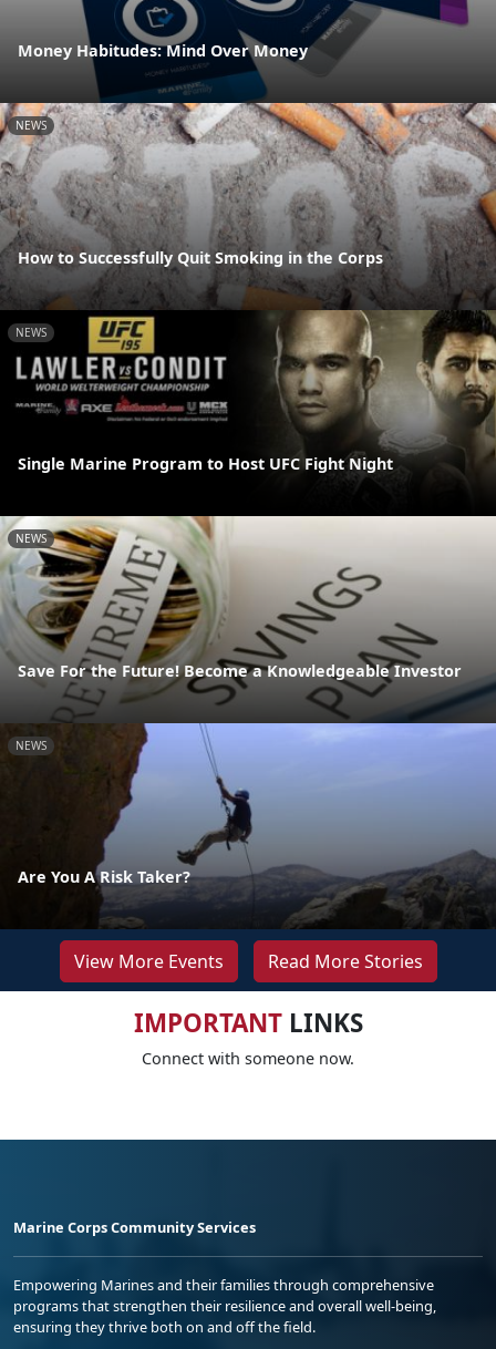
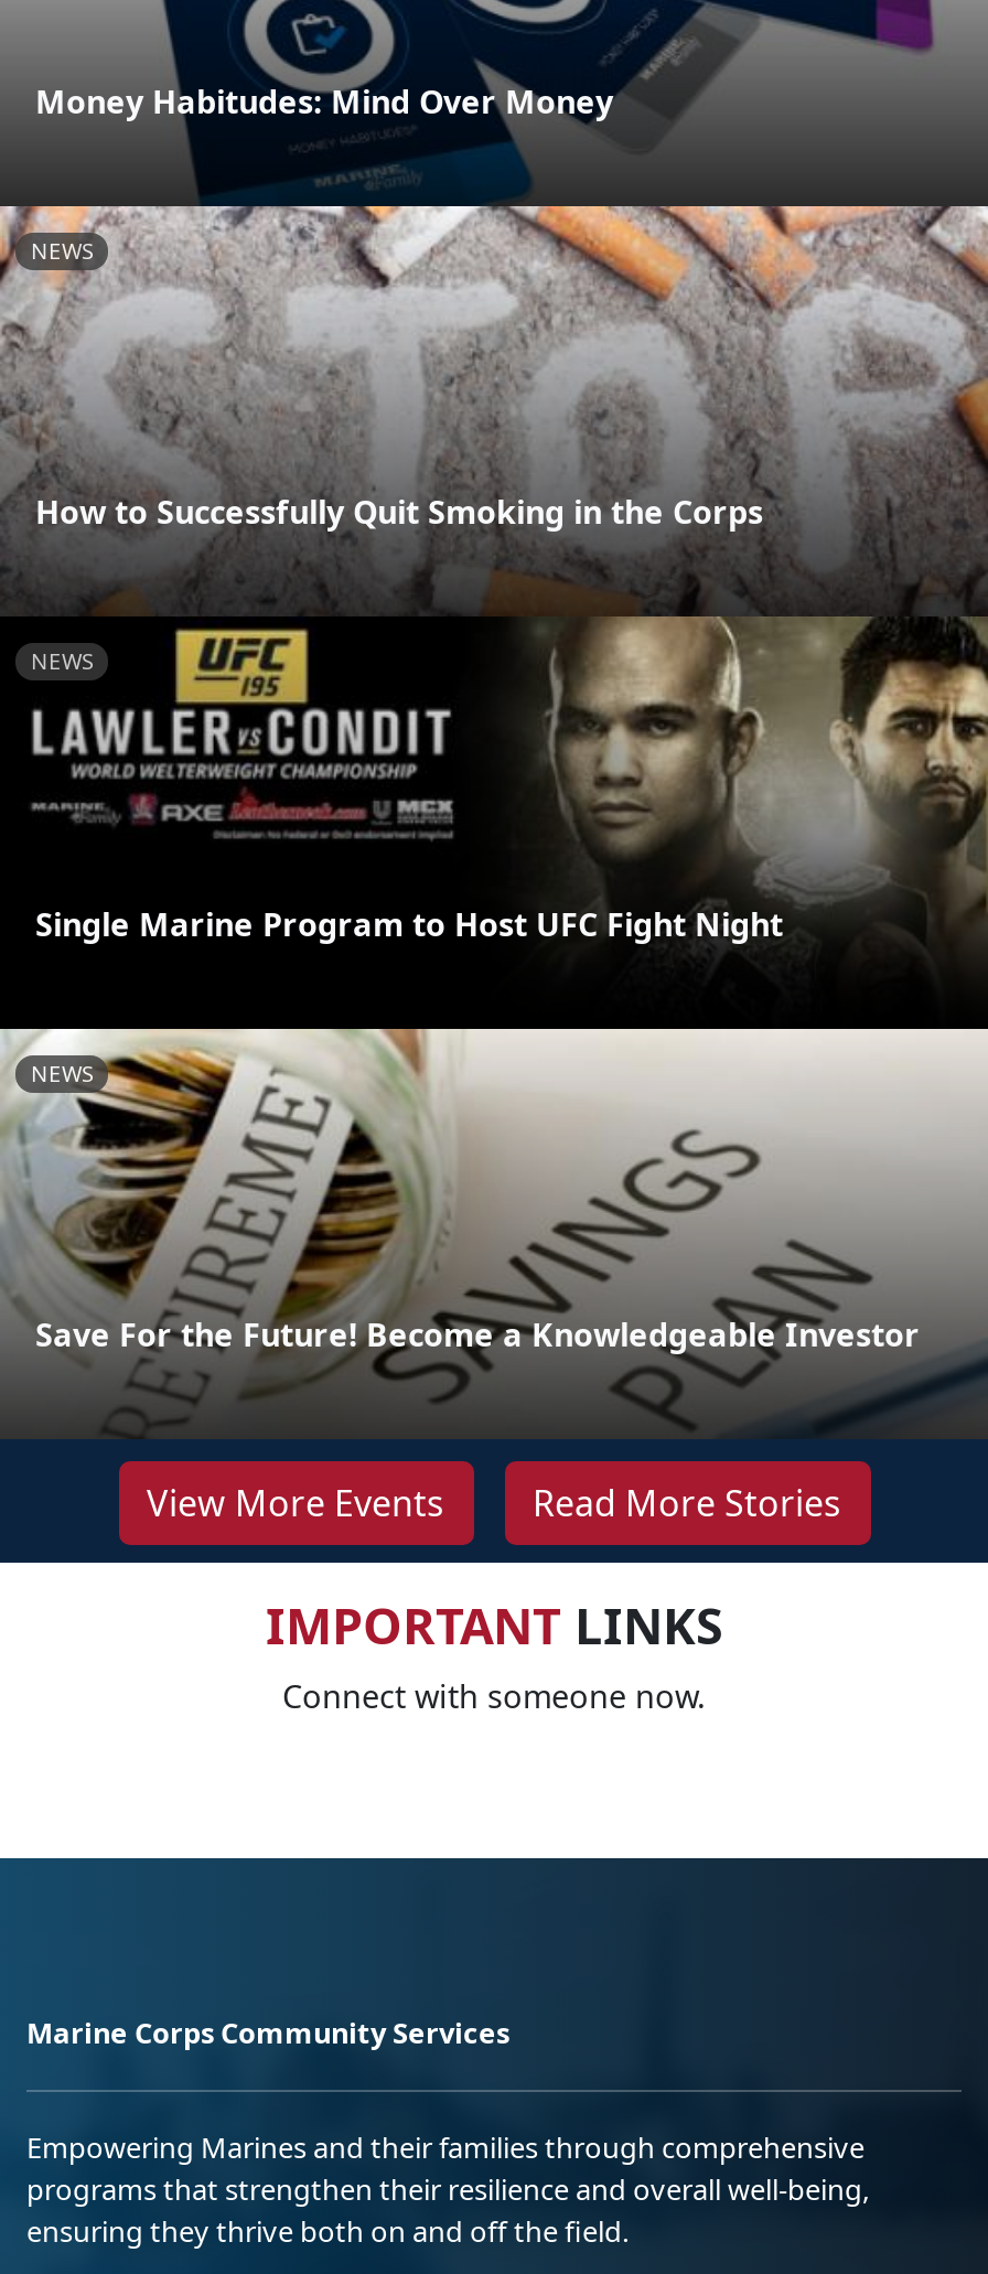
- [image]
- NEWS

- Are You A Risk Taker?
